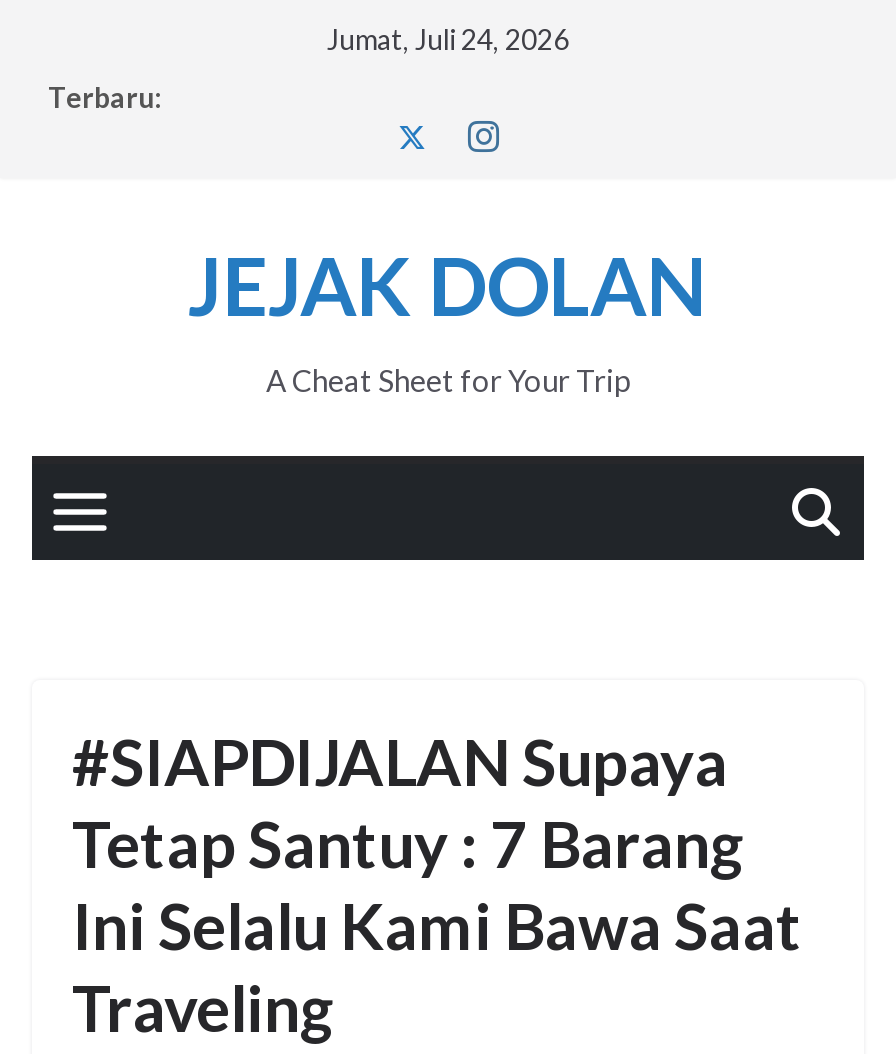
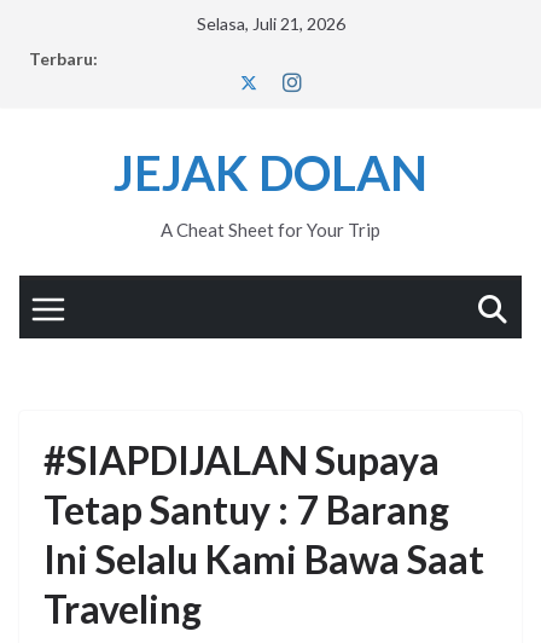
- Jumat, Juli 24, 2026
+ Selasa, Juli 21, 2026
